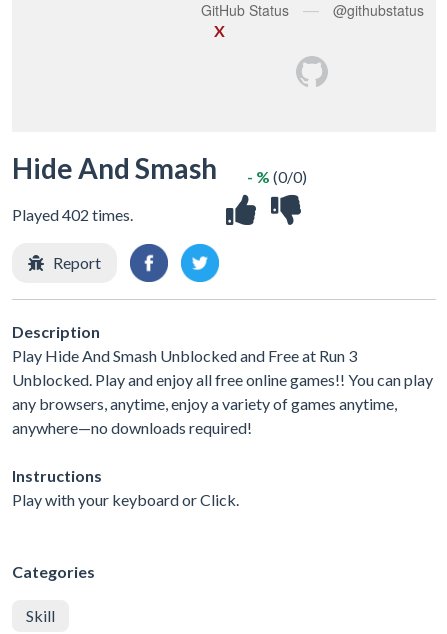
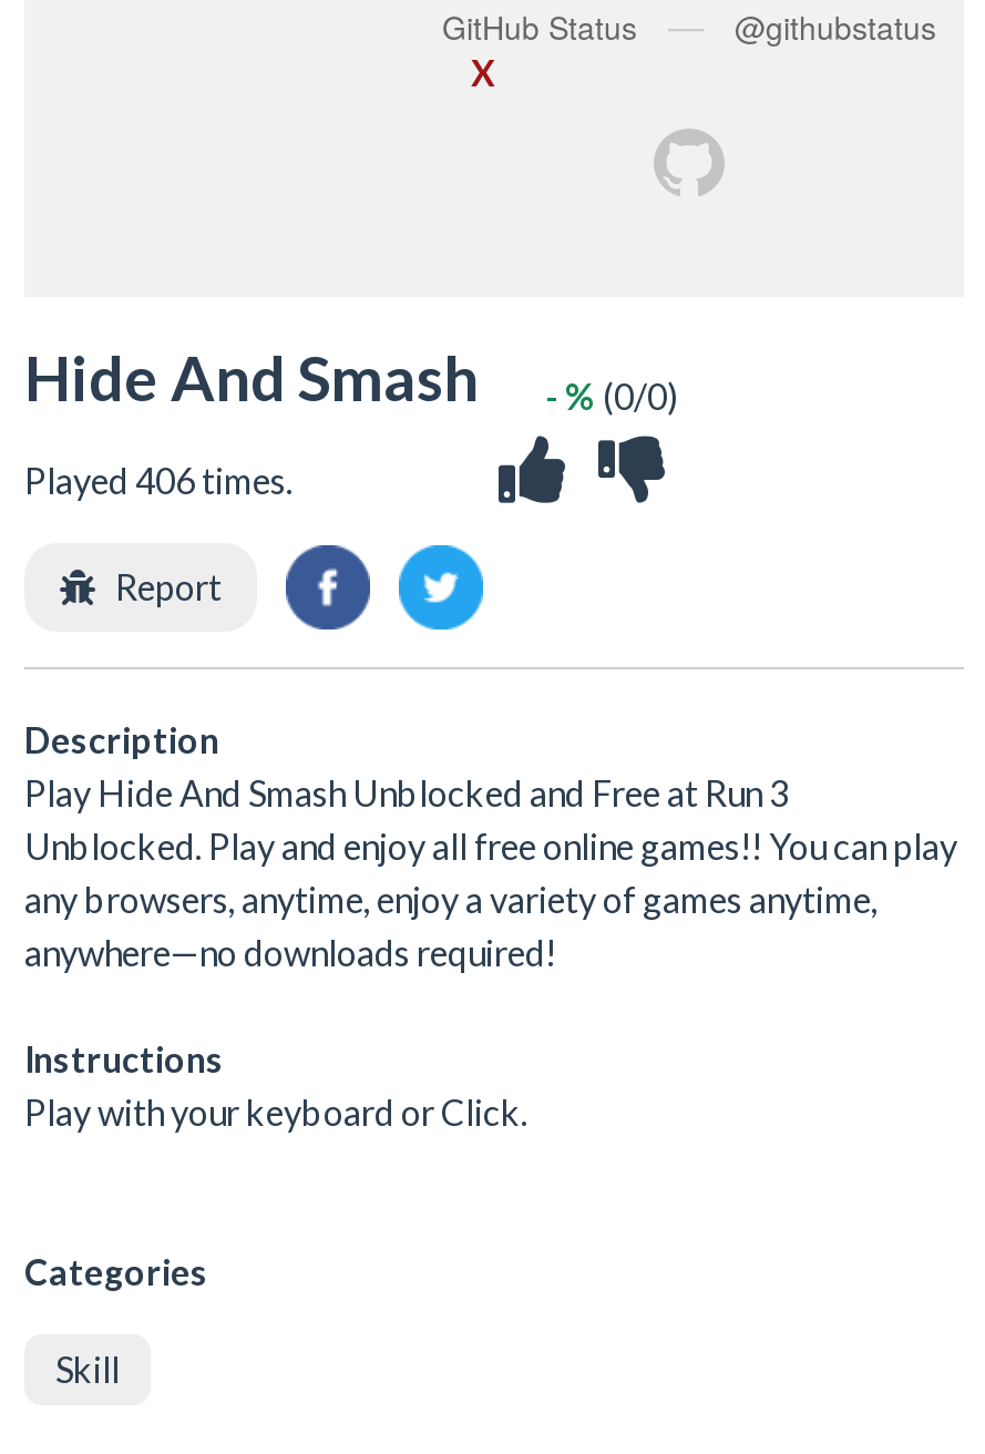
- Played 402 times.
+ Played 406 times.
